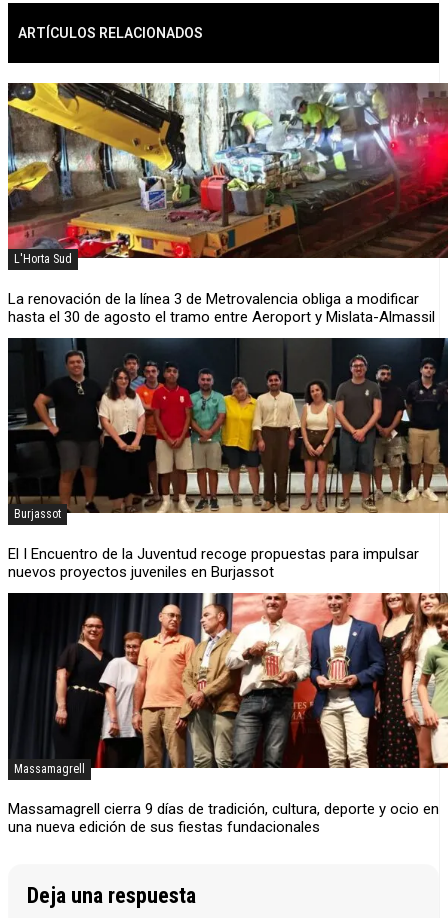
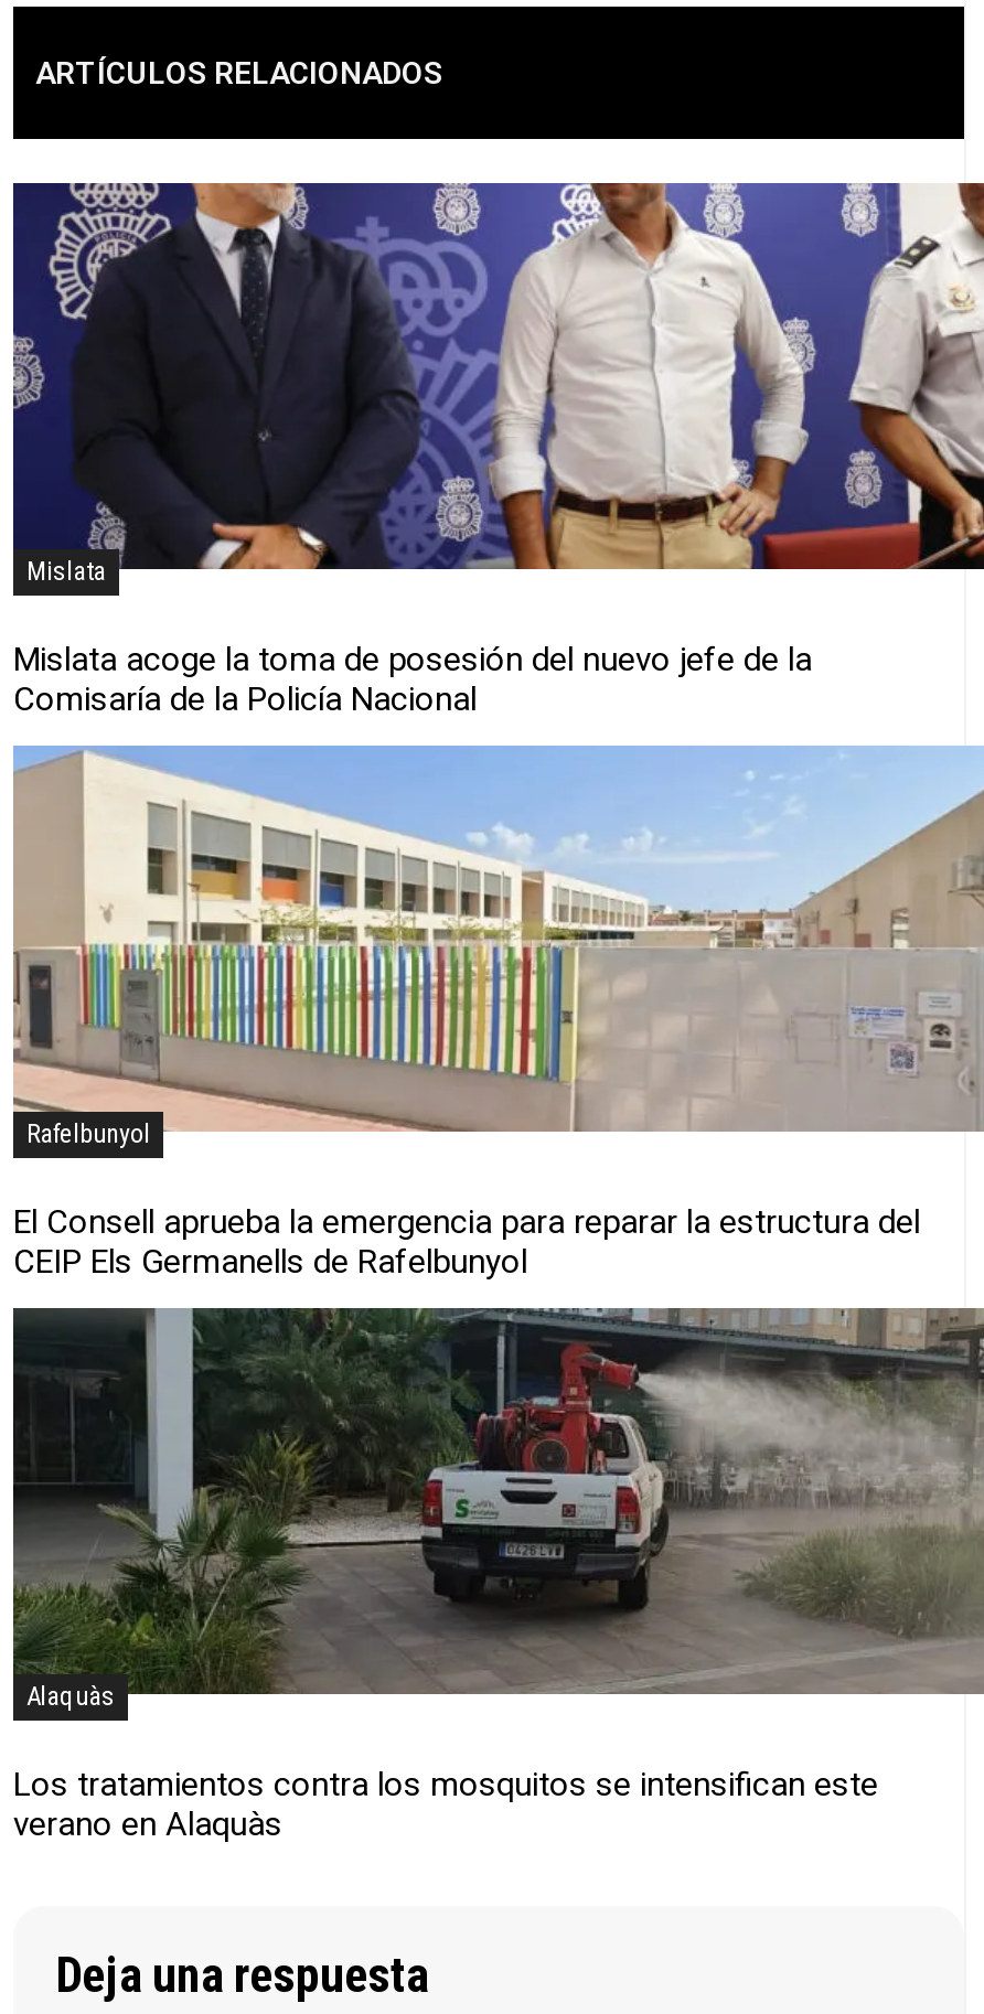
- [image]
- L'Horta Sud
+ [image]
+ Mislata

- La renovación de la línea 3 de Metrovalencia obliga a modificar
- hasta el 30 de agosto el tramo entre Aeroport y Mislata-Almassil
+ Mislata acoge la toma de posesión del nuevo jefe de la
+ Comisaría de la Policía Nacional

- [image]
- Burjassot
+ [image]
+ Rafelbunyol

- El I Encuentro de la Juventud recoge propuestas para impulsar
- nuevos proyectos juveniles en Burjassot
+ El Consell aprueba la emergencia para reparar la estructura del
+ CEIP Els Germanells de Rafelbunyol

- [image]
- Massamagrell
+ [image]
+ Alaquàs

- Massamagrell cierra 9 días de tradición, cultura, deporte y ocio en
- una nueva edición de sus fiestas fundacionales
+ Los tratamientos contra los mosquitos se intensifican este
+ verano en Alaquàs
